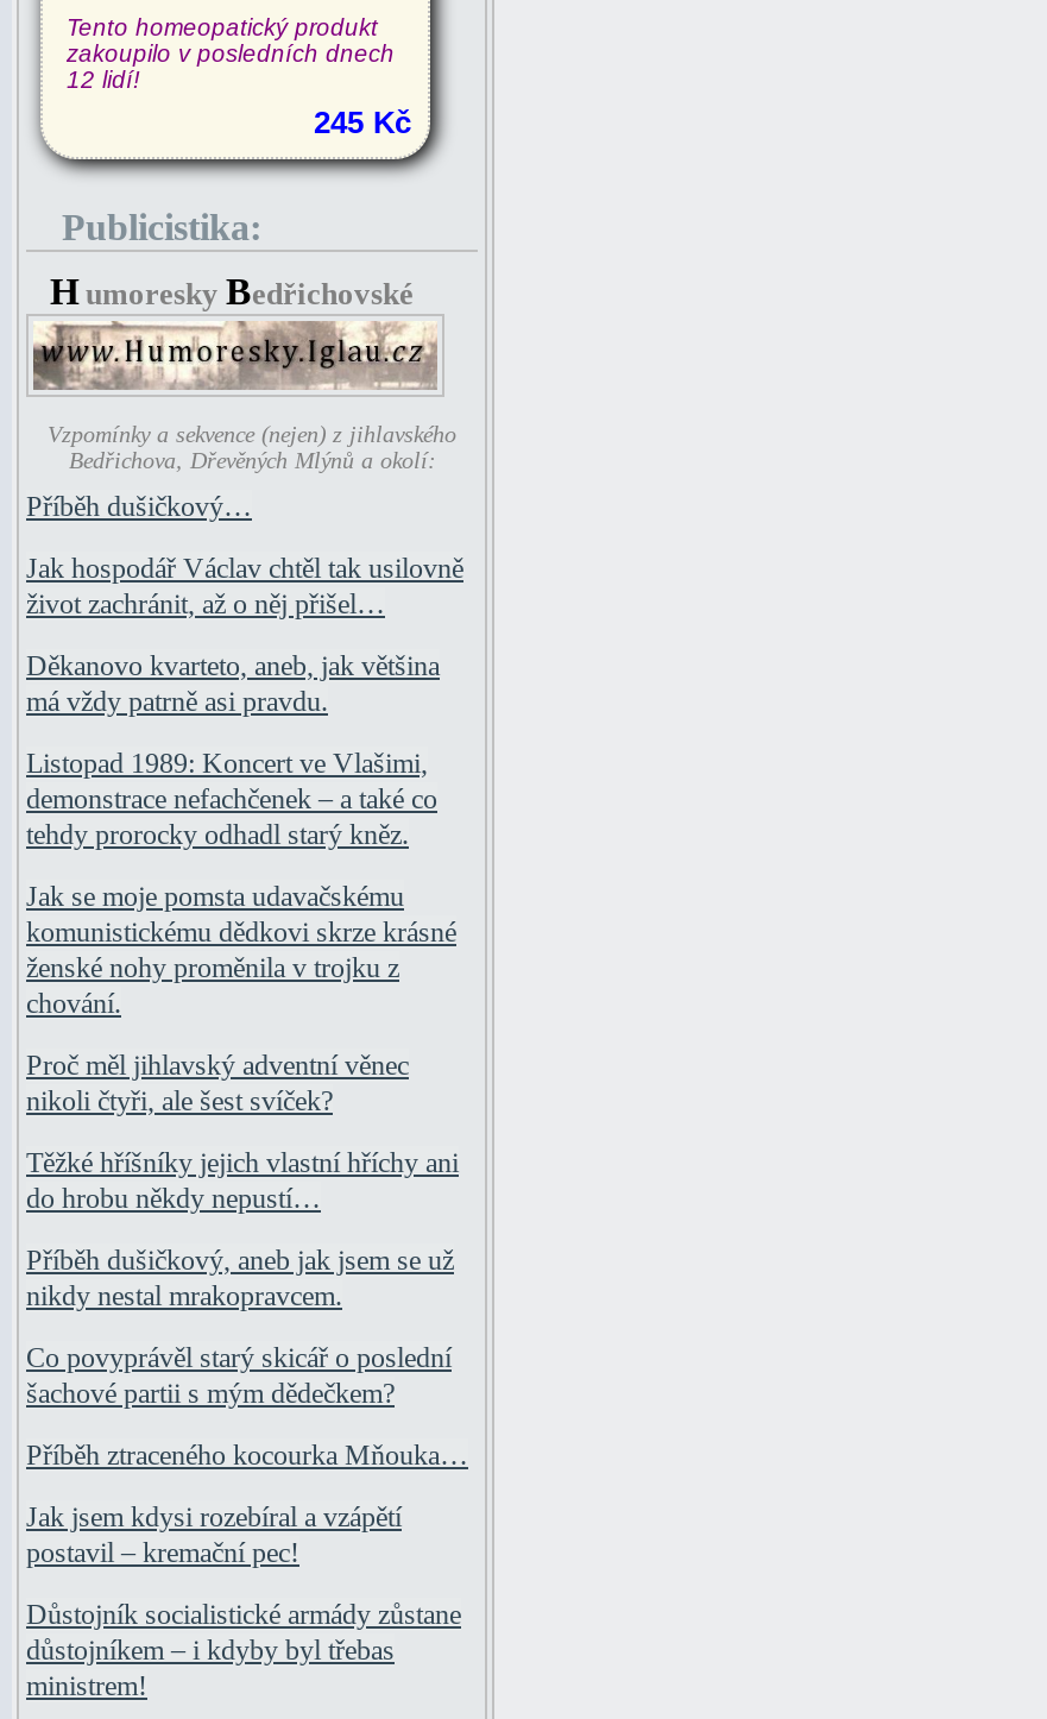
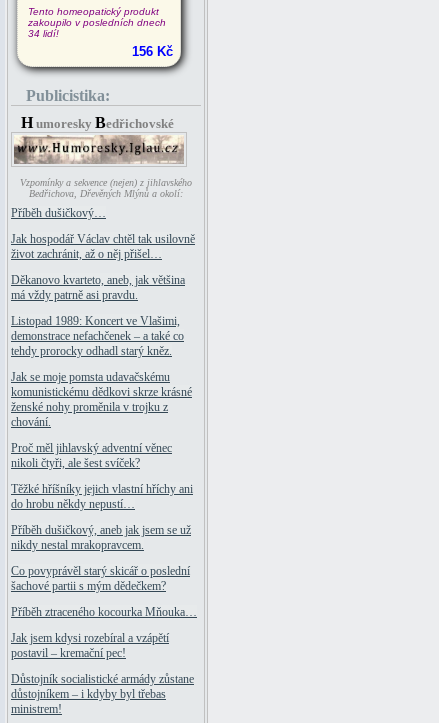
- 12 lidí!
+ 34 lidí!

- 245 Kč
+ 156 Kč
